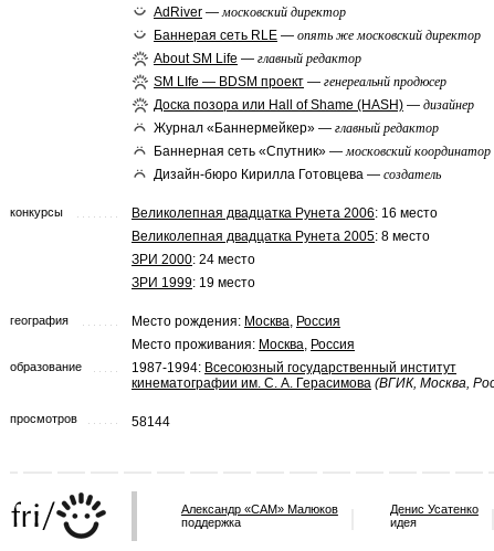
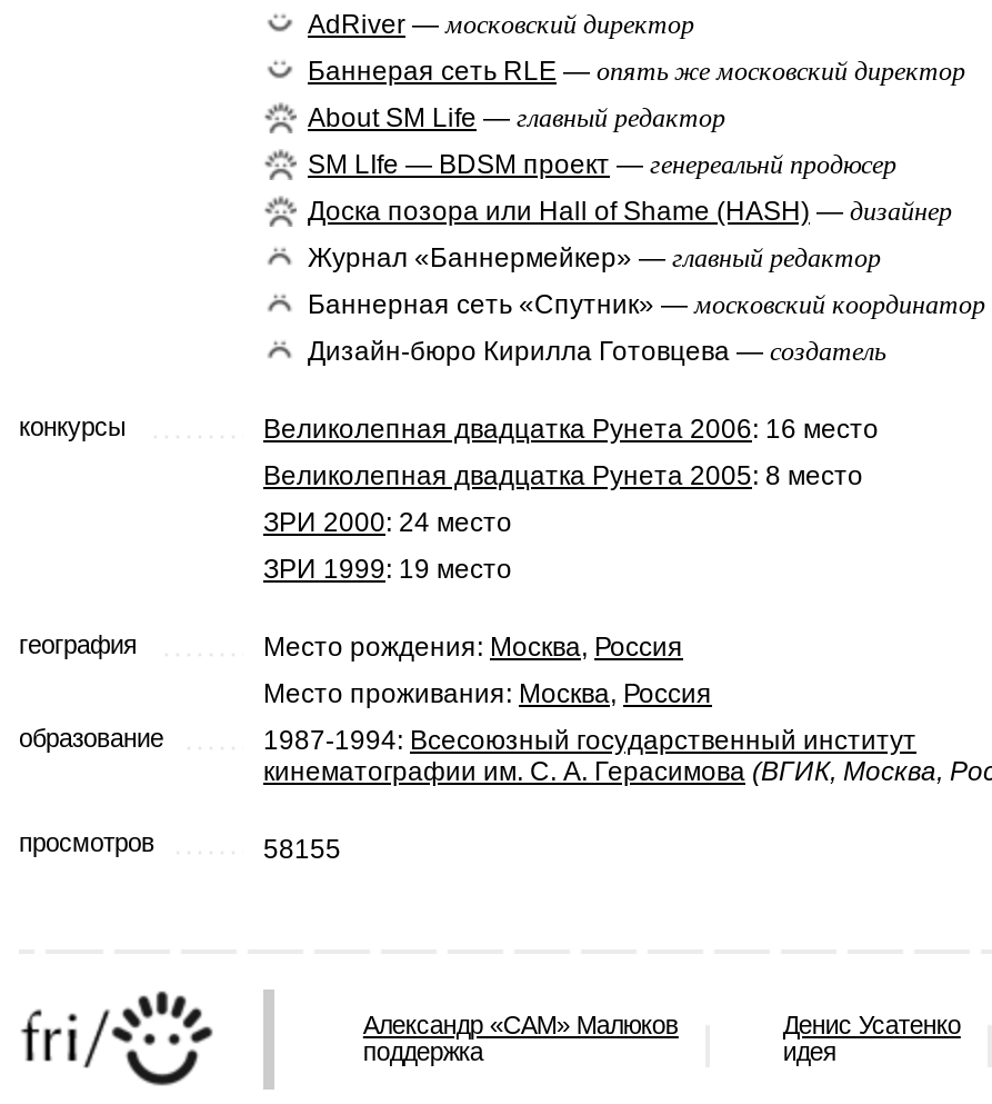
- 58144
+ 58155
